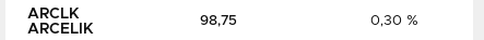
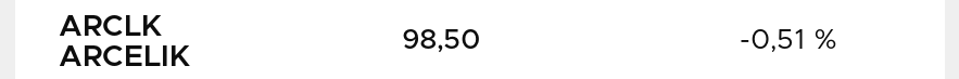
- 98,75
+ 98,50

- 0,30 %
+ -0,51 %
